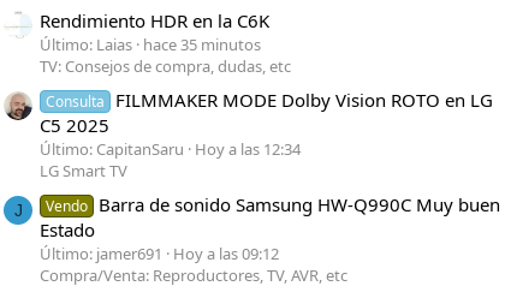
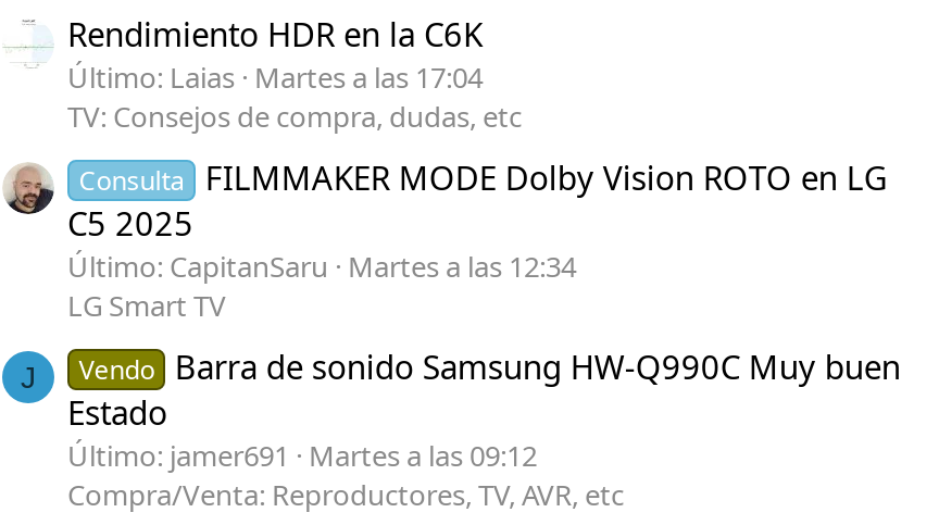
- Último: Laias hace 35 minutos
+ Último: Laias Martes a las 17:04

- Último: CapitanSaru Hoy a las 12:34
+ Último: CapitanSaru Martes a las 12:34

- Último: jamer691 Hoy a las 09:12
+ Último: jamer691 Martes a las 09:12
